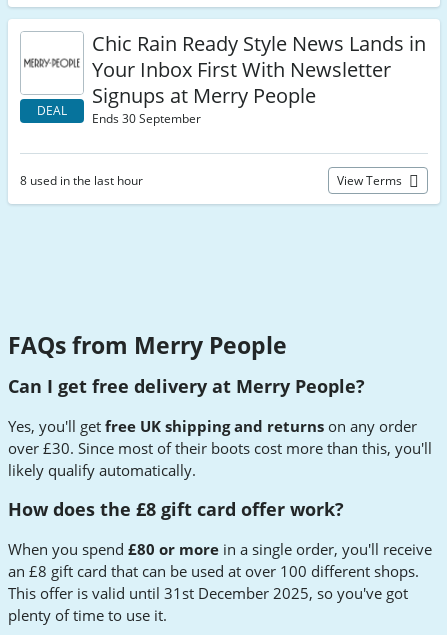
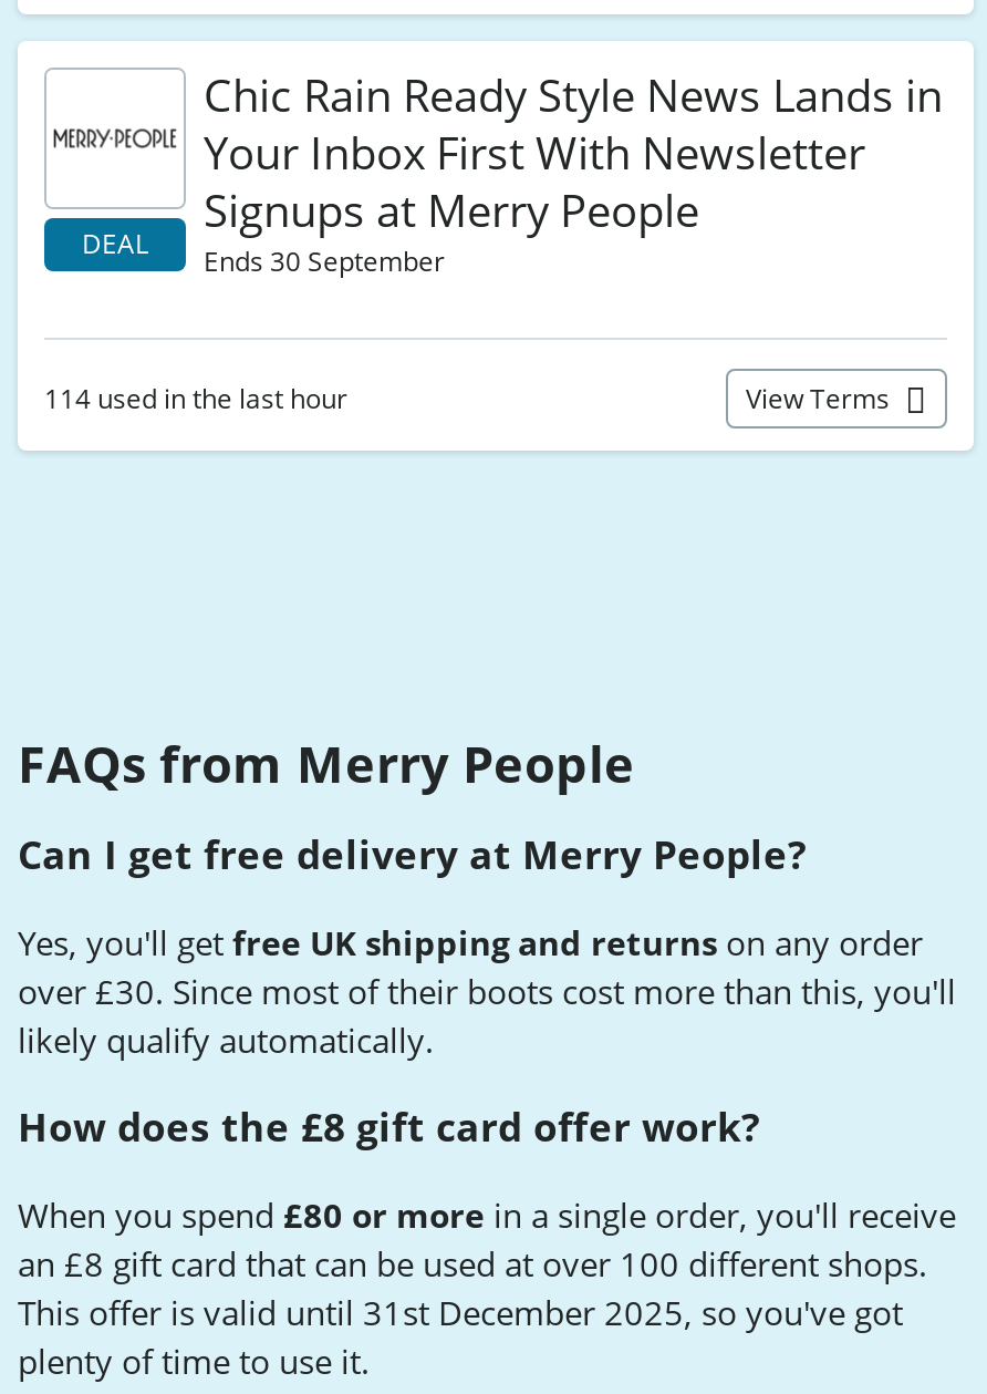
- 8 used in the last hour
+ 114 used in the last hour
